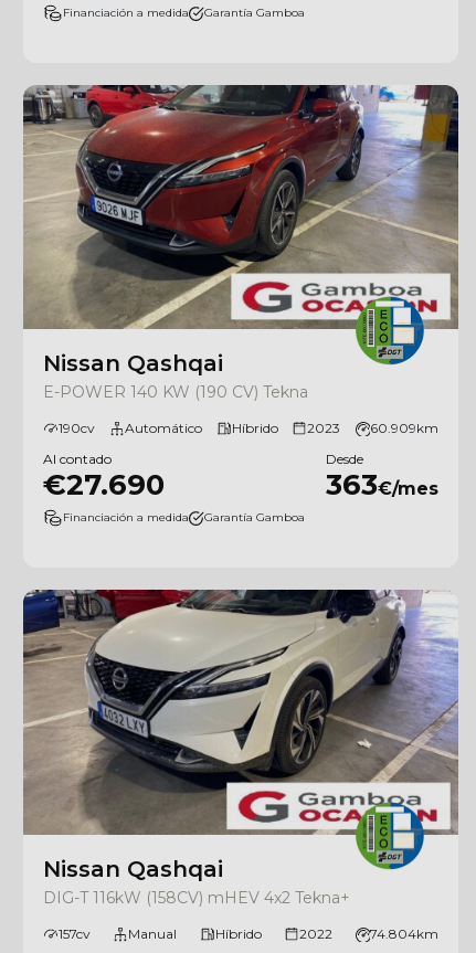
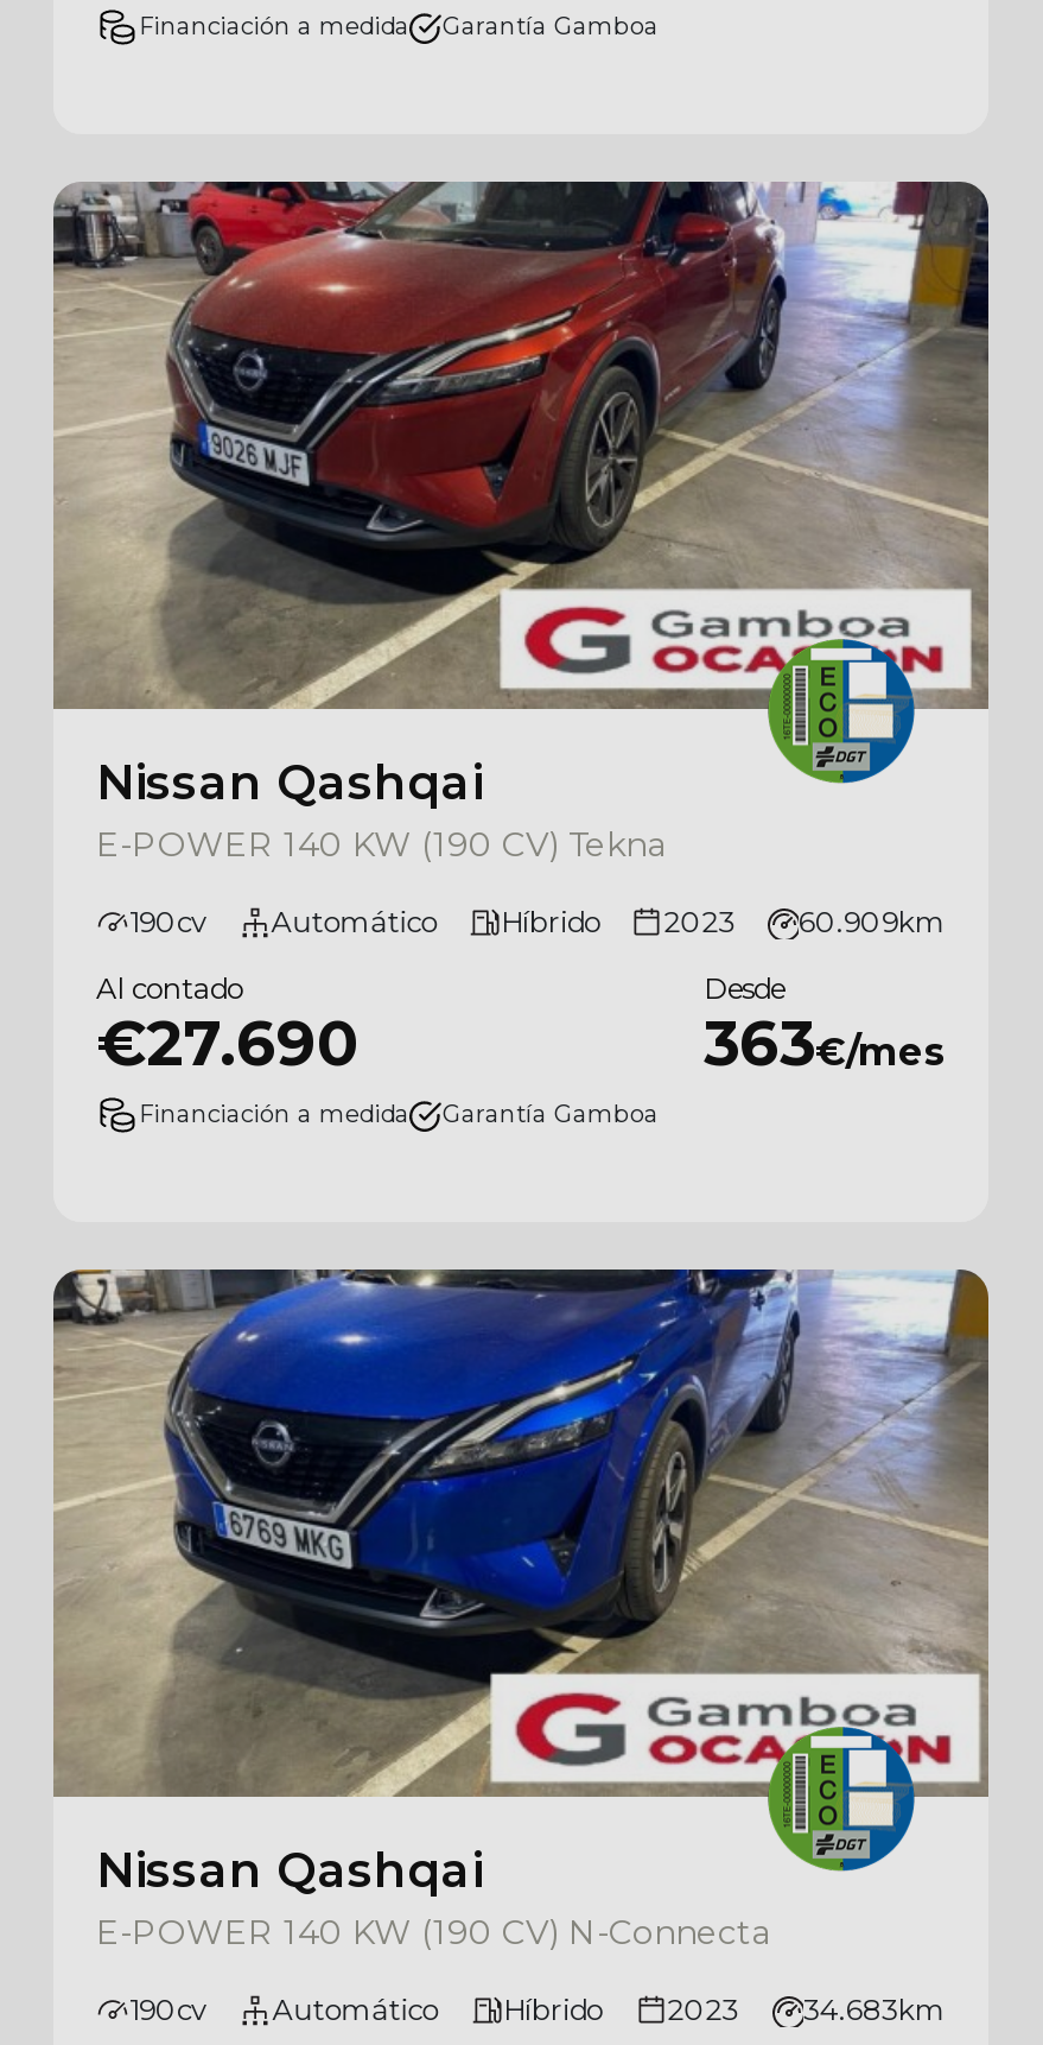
- [image]
+ [image]

- DIG-T 116kW (158CV) mHEV 4x2 Tekna+
+ E-POWER 140 KW (190 CV) N-Connecta

- 157cv
- Manual
+ 190cv
+ Automático

- 2022
- 74.804km
+ 2023
+ 34.683km
